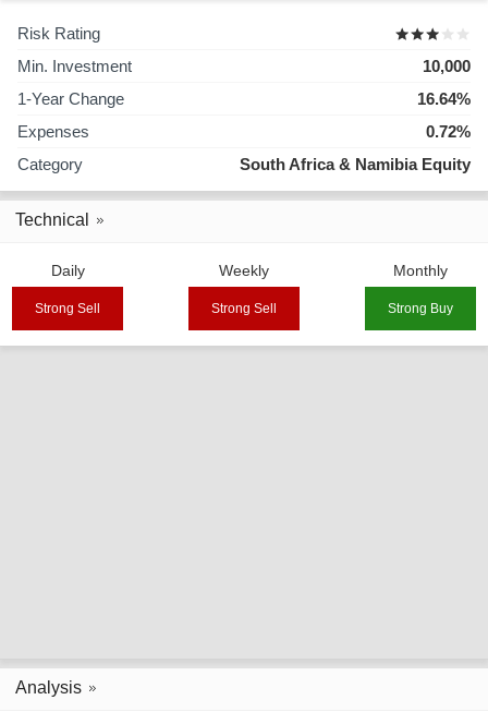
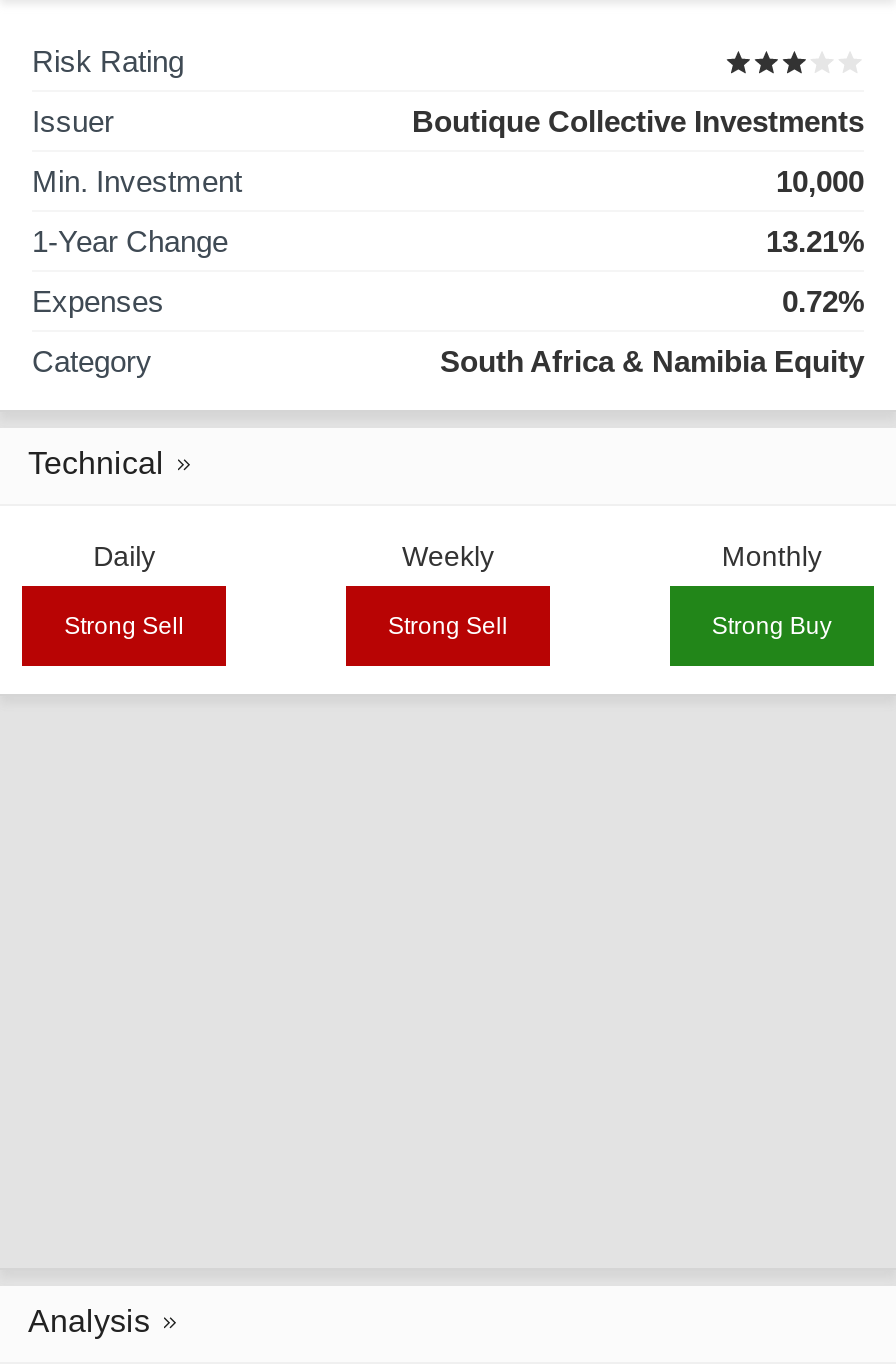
+ Issuer
+ Boutique Collective Investments

- 16.64%
+ 13.21%
